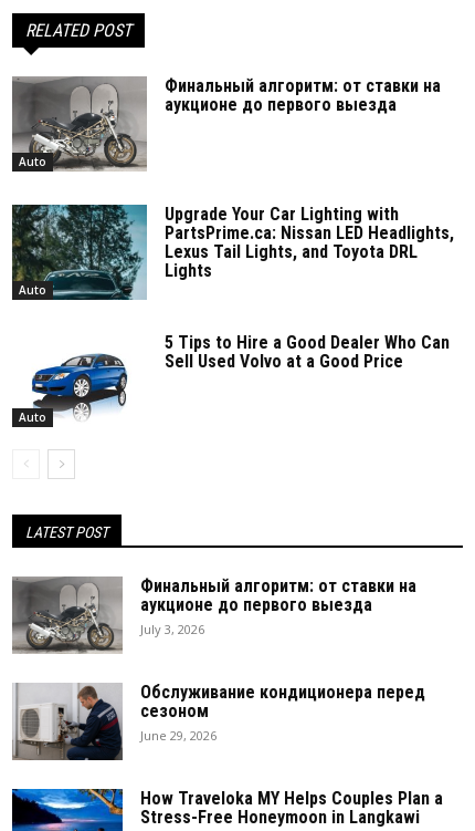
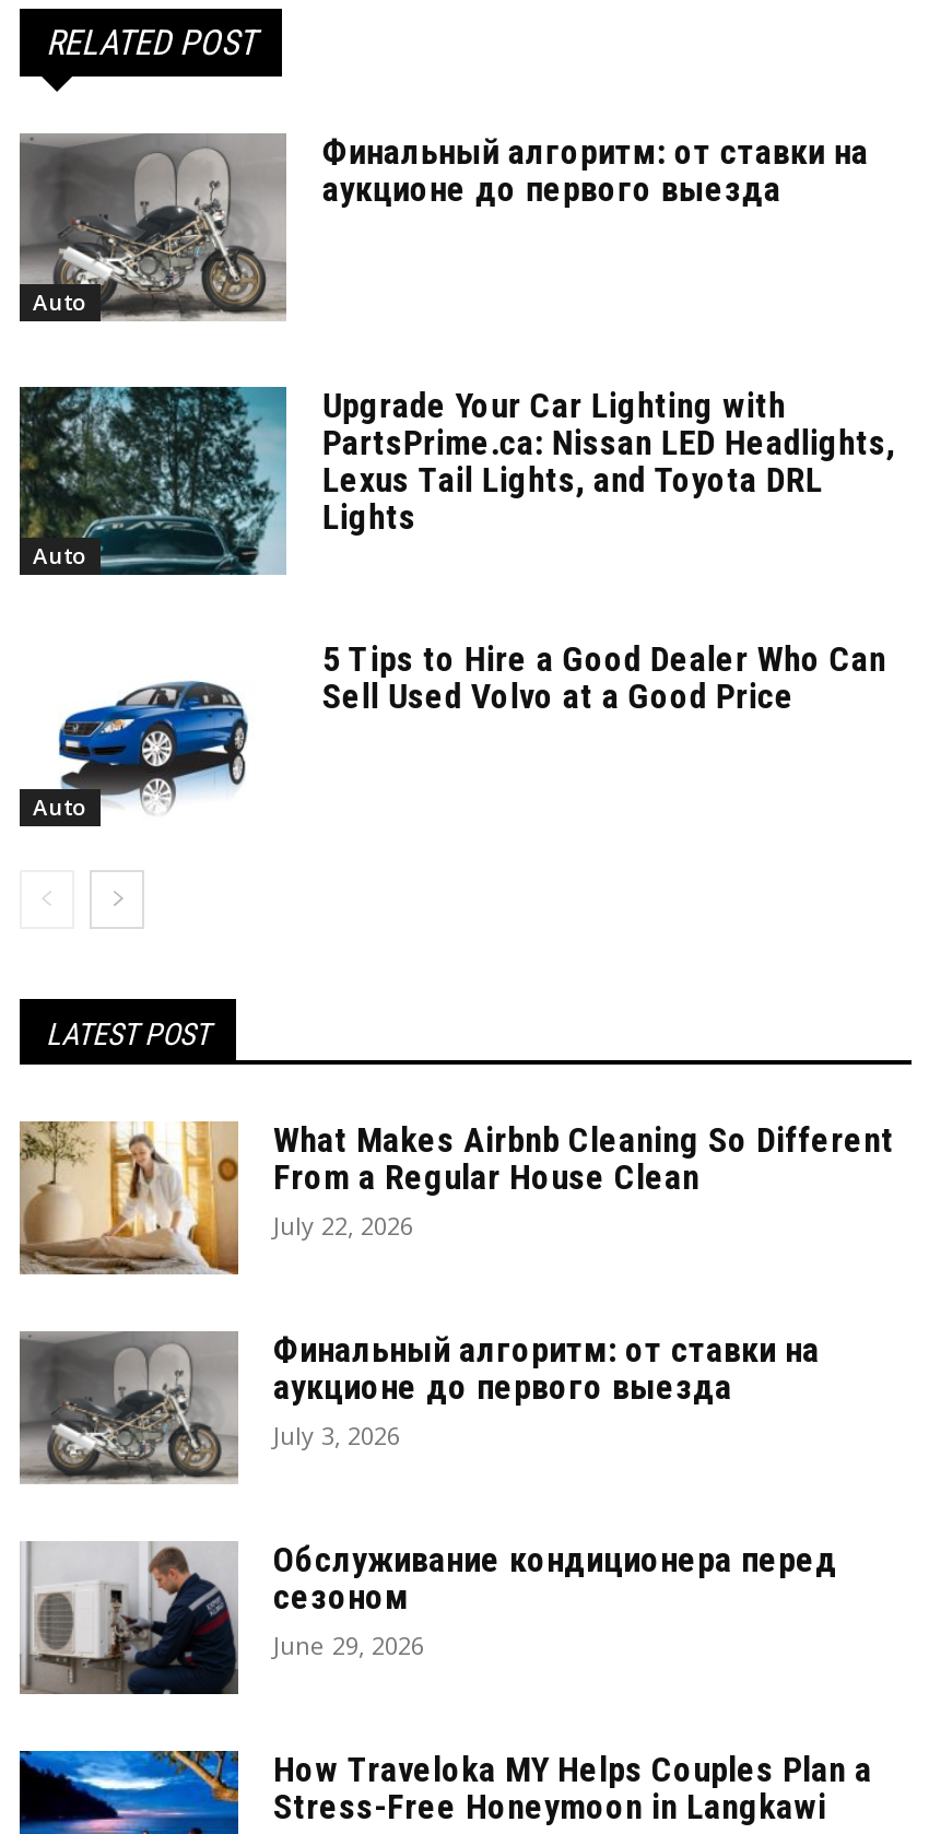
+ [image]
+ What Makes Airbnb Cleaning So Different
+ From a Regular House Clean
+ July 22, 2026
